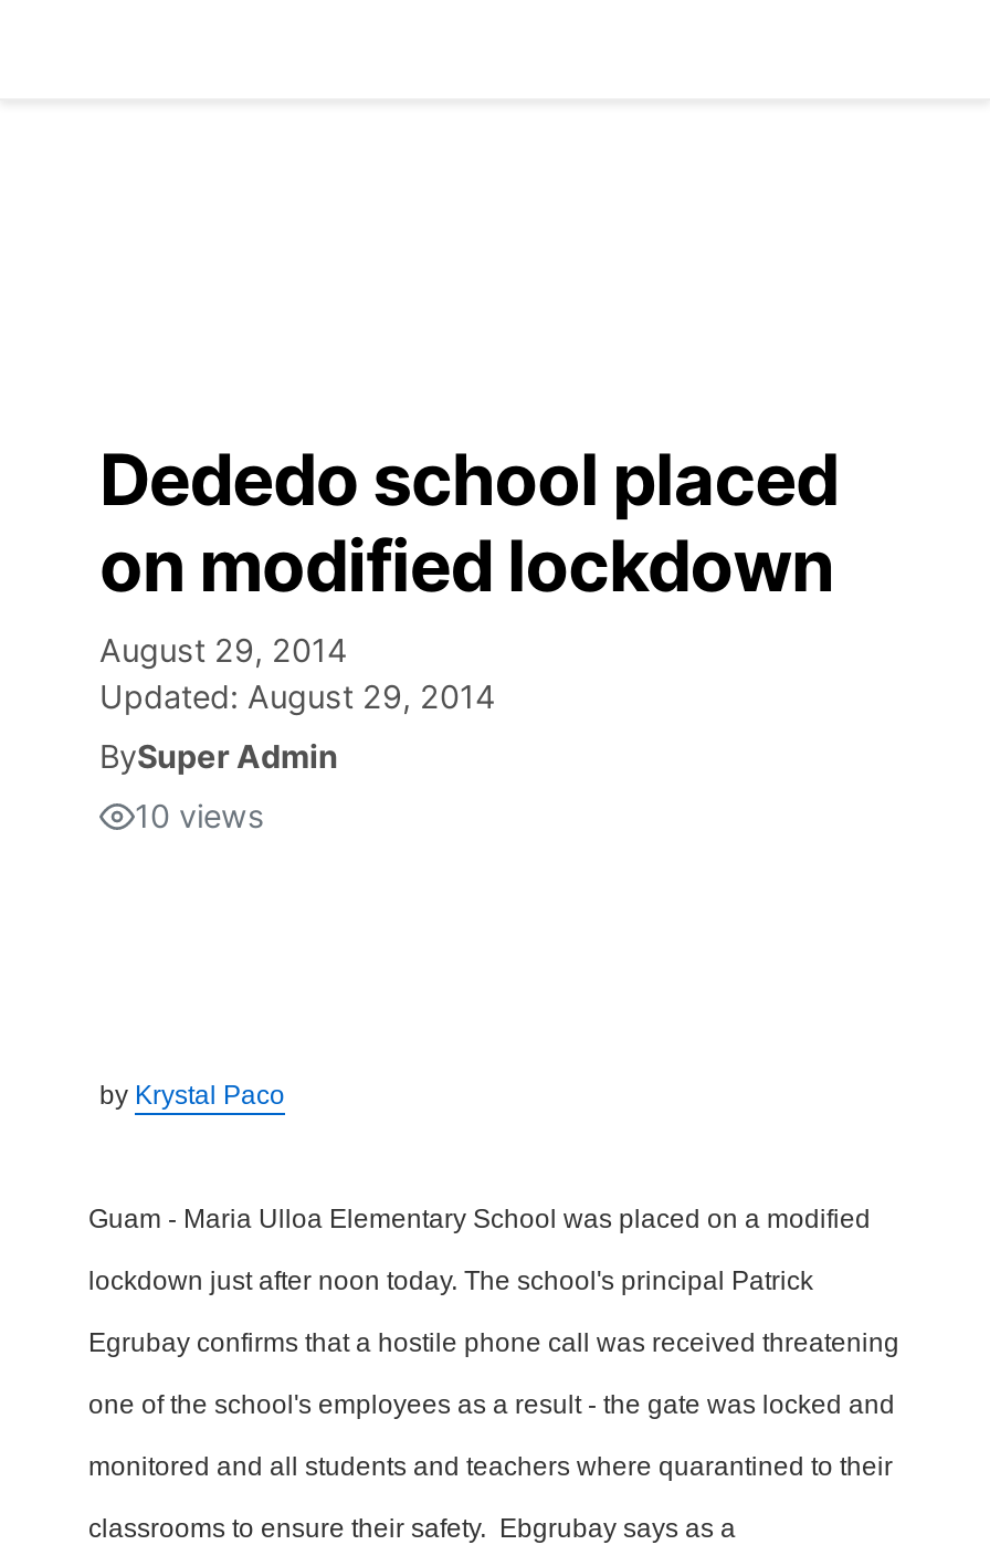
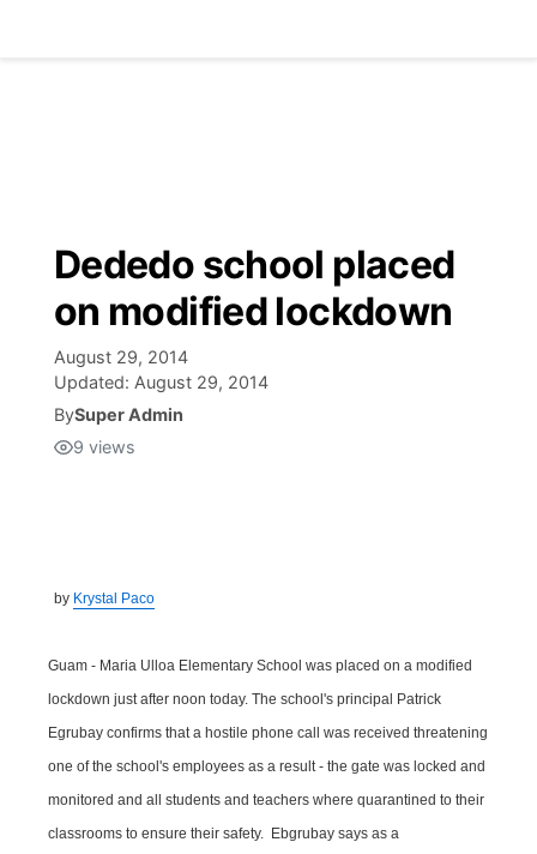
- 10 views
+ 9 views
